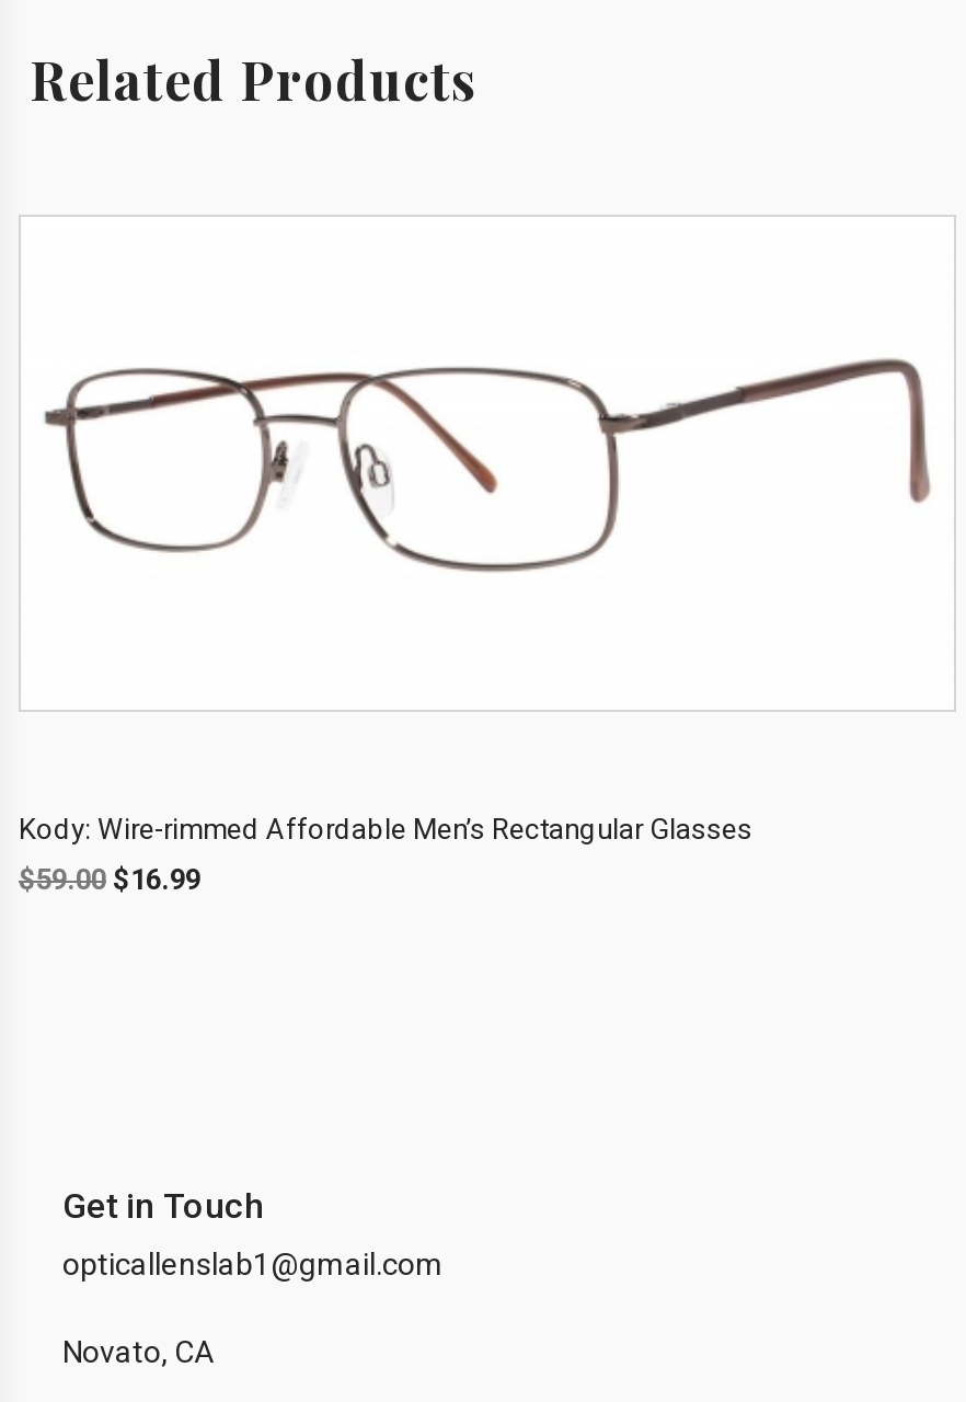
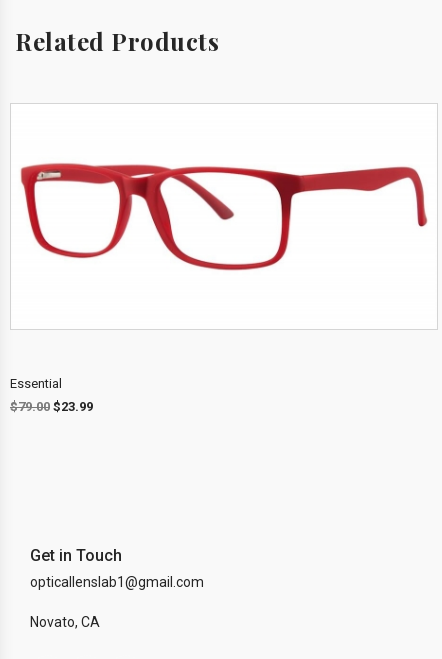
- [image]
+ [image]

- Kody: Wire-rimmed Affordable Men’s Rectangular Glasses
+ Essential

- $59.00 $16.99
+ $79.00 $23.99
